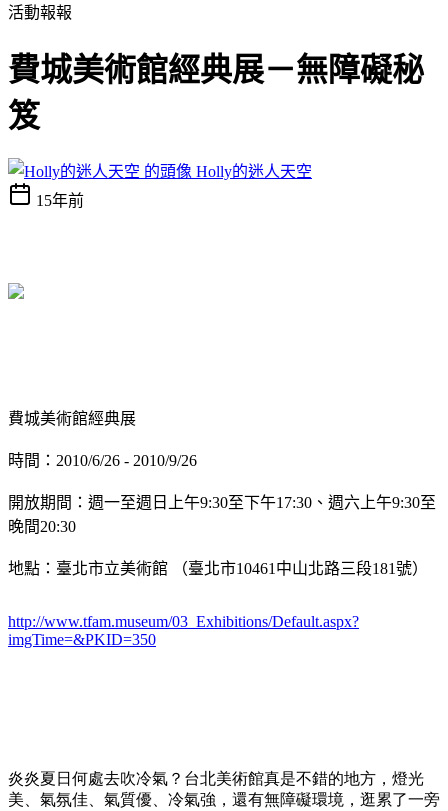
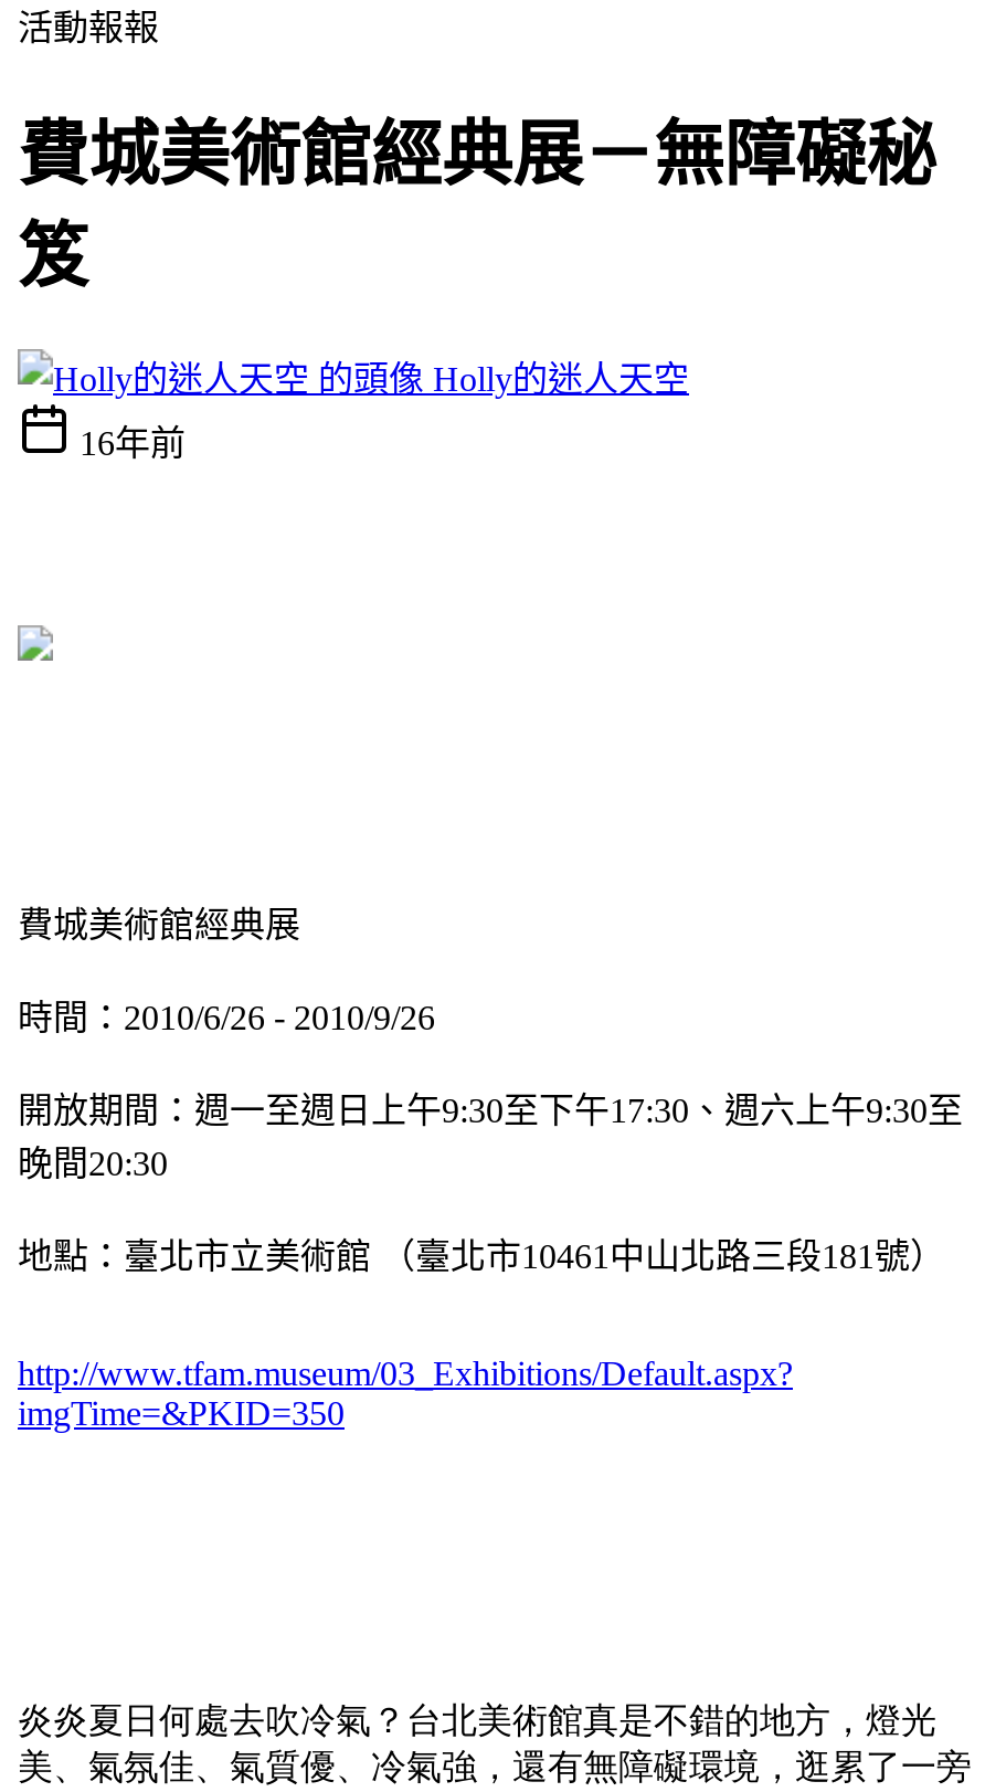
- 15年前
+ 16年前
